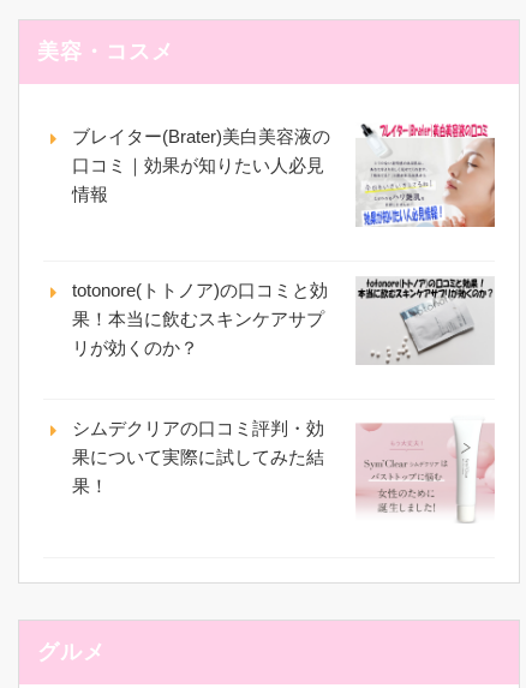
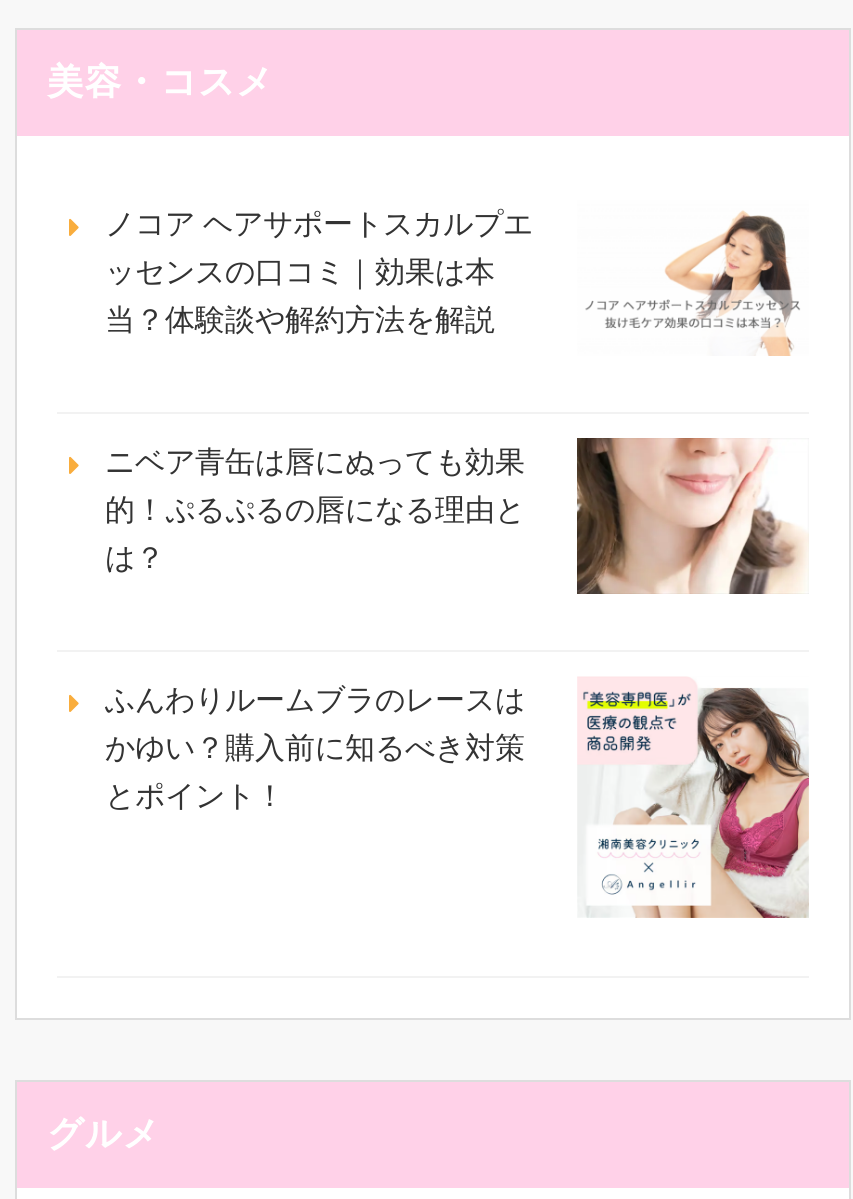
- [image]
- ブレイター(Brater)美白美容液の
- 口コミ｜効果が知りたい人必見
- 情報
+ [image]
+ ノコア ヘアサポートスカルプエ
+ ッセンスの口コミ｜効果は本
+ 当？体験談や解約方法を解説

- [image]
- totonore(トトノア)の口コミと効
- 果！本当に飲むスキンケアサプ
- リが効くのか？
+ [image]
+ ニベア青缶は唇にぬっても効果
+ 的！ぷるぷるの唇になる理由と
+ は？

- [image]
- シムデクリアの口コミ評判・効
- 果について実際に試してみた結
- 果！
+ [image]
+ ふんわりルームブラのレースは
+ かゆい？購入前に知るべき対策
+ とポイント！
